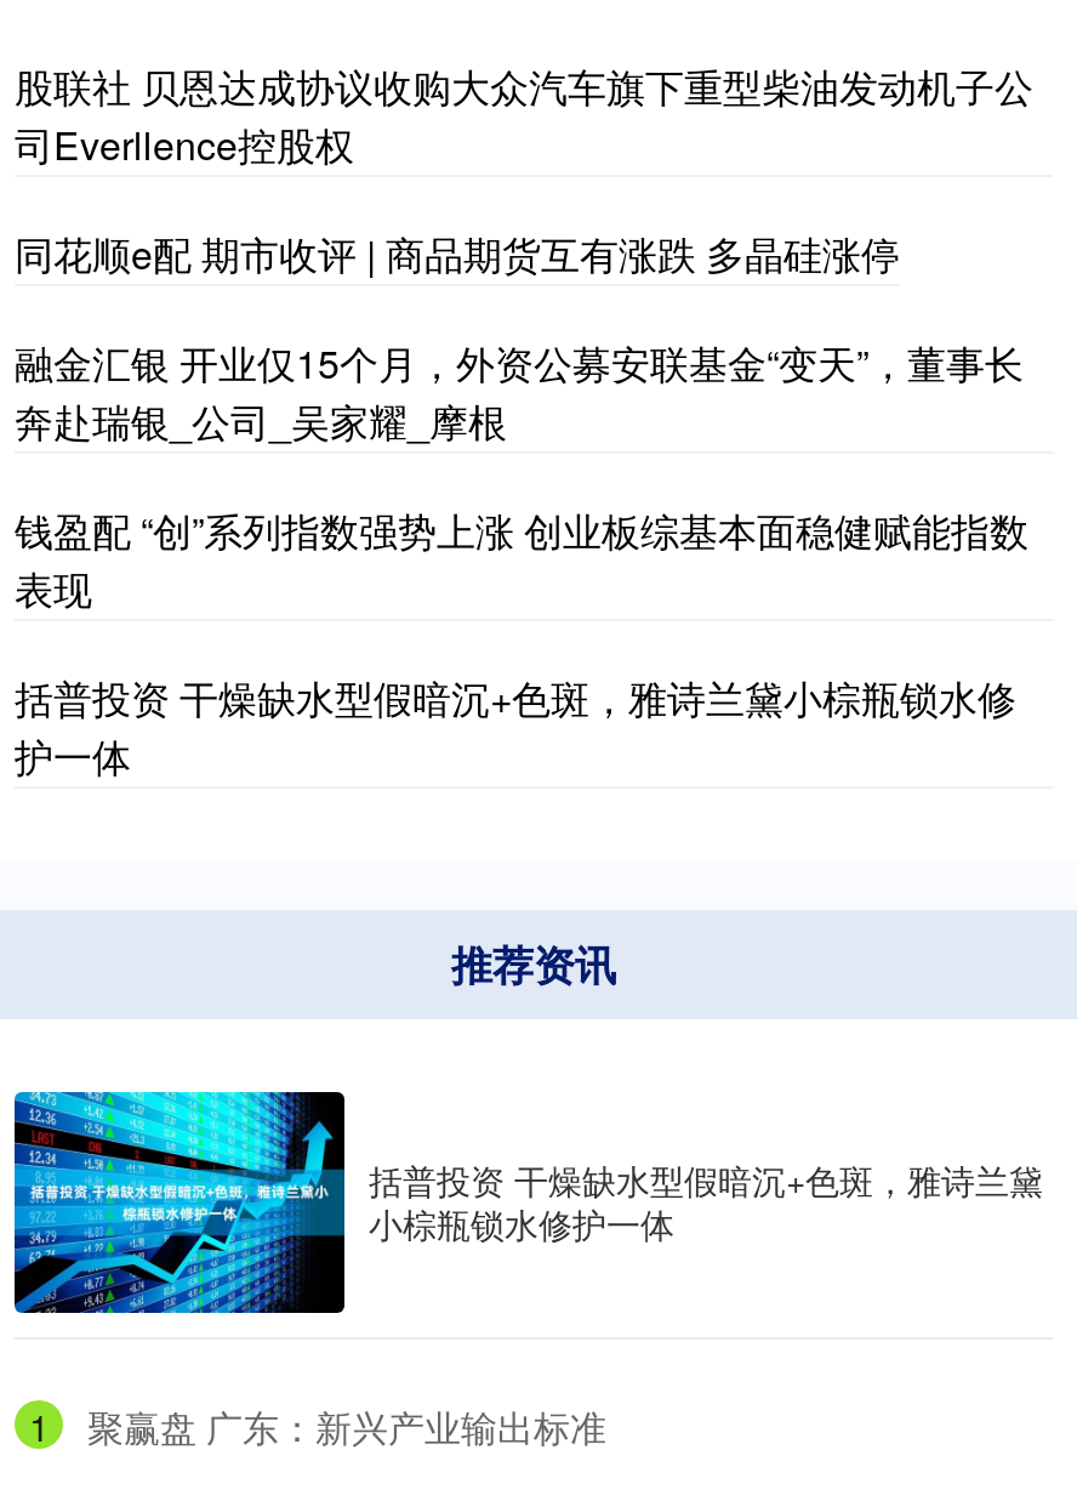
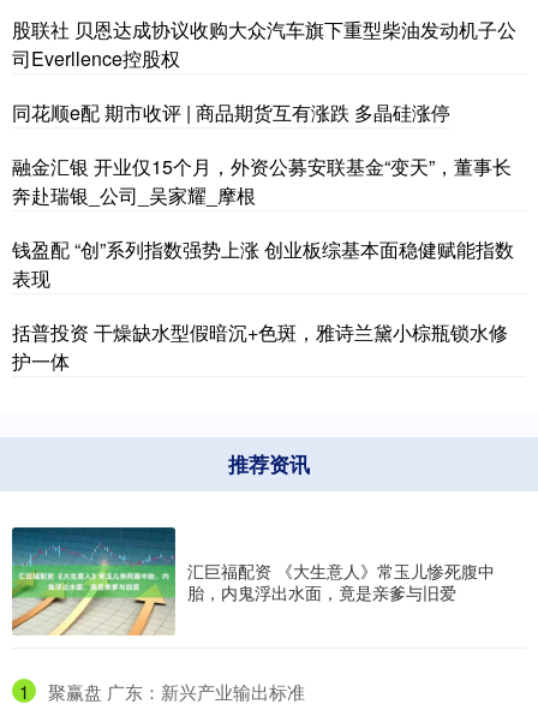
- [image]
- 括普投资 干燥缺水型假暗沉+色斑，雅诗兰黛
- 小棕瓶锁水修护一体
+ [image]
+ 汇巨福配资 《大生意人》常玉儿惨死腹中
+ 胎，内鬼浮出水面，竟是亲爹与旧爱
